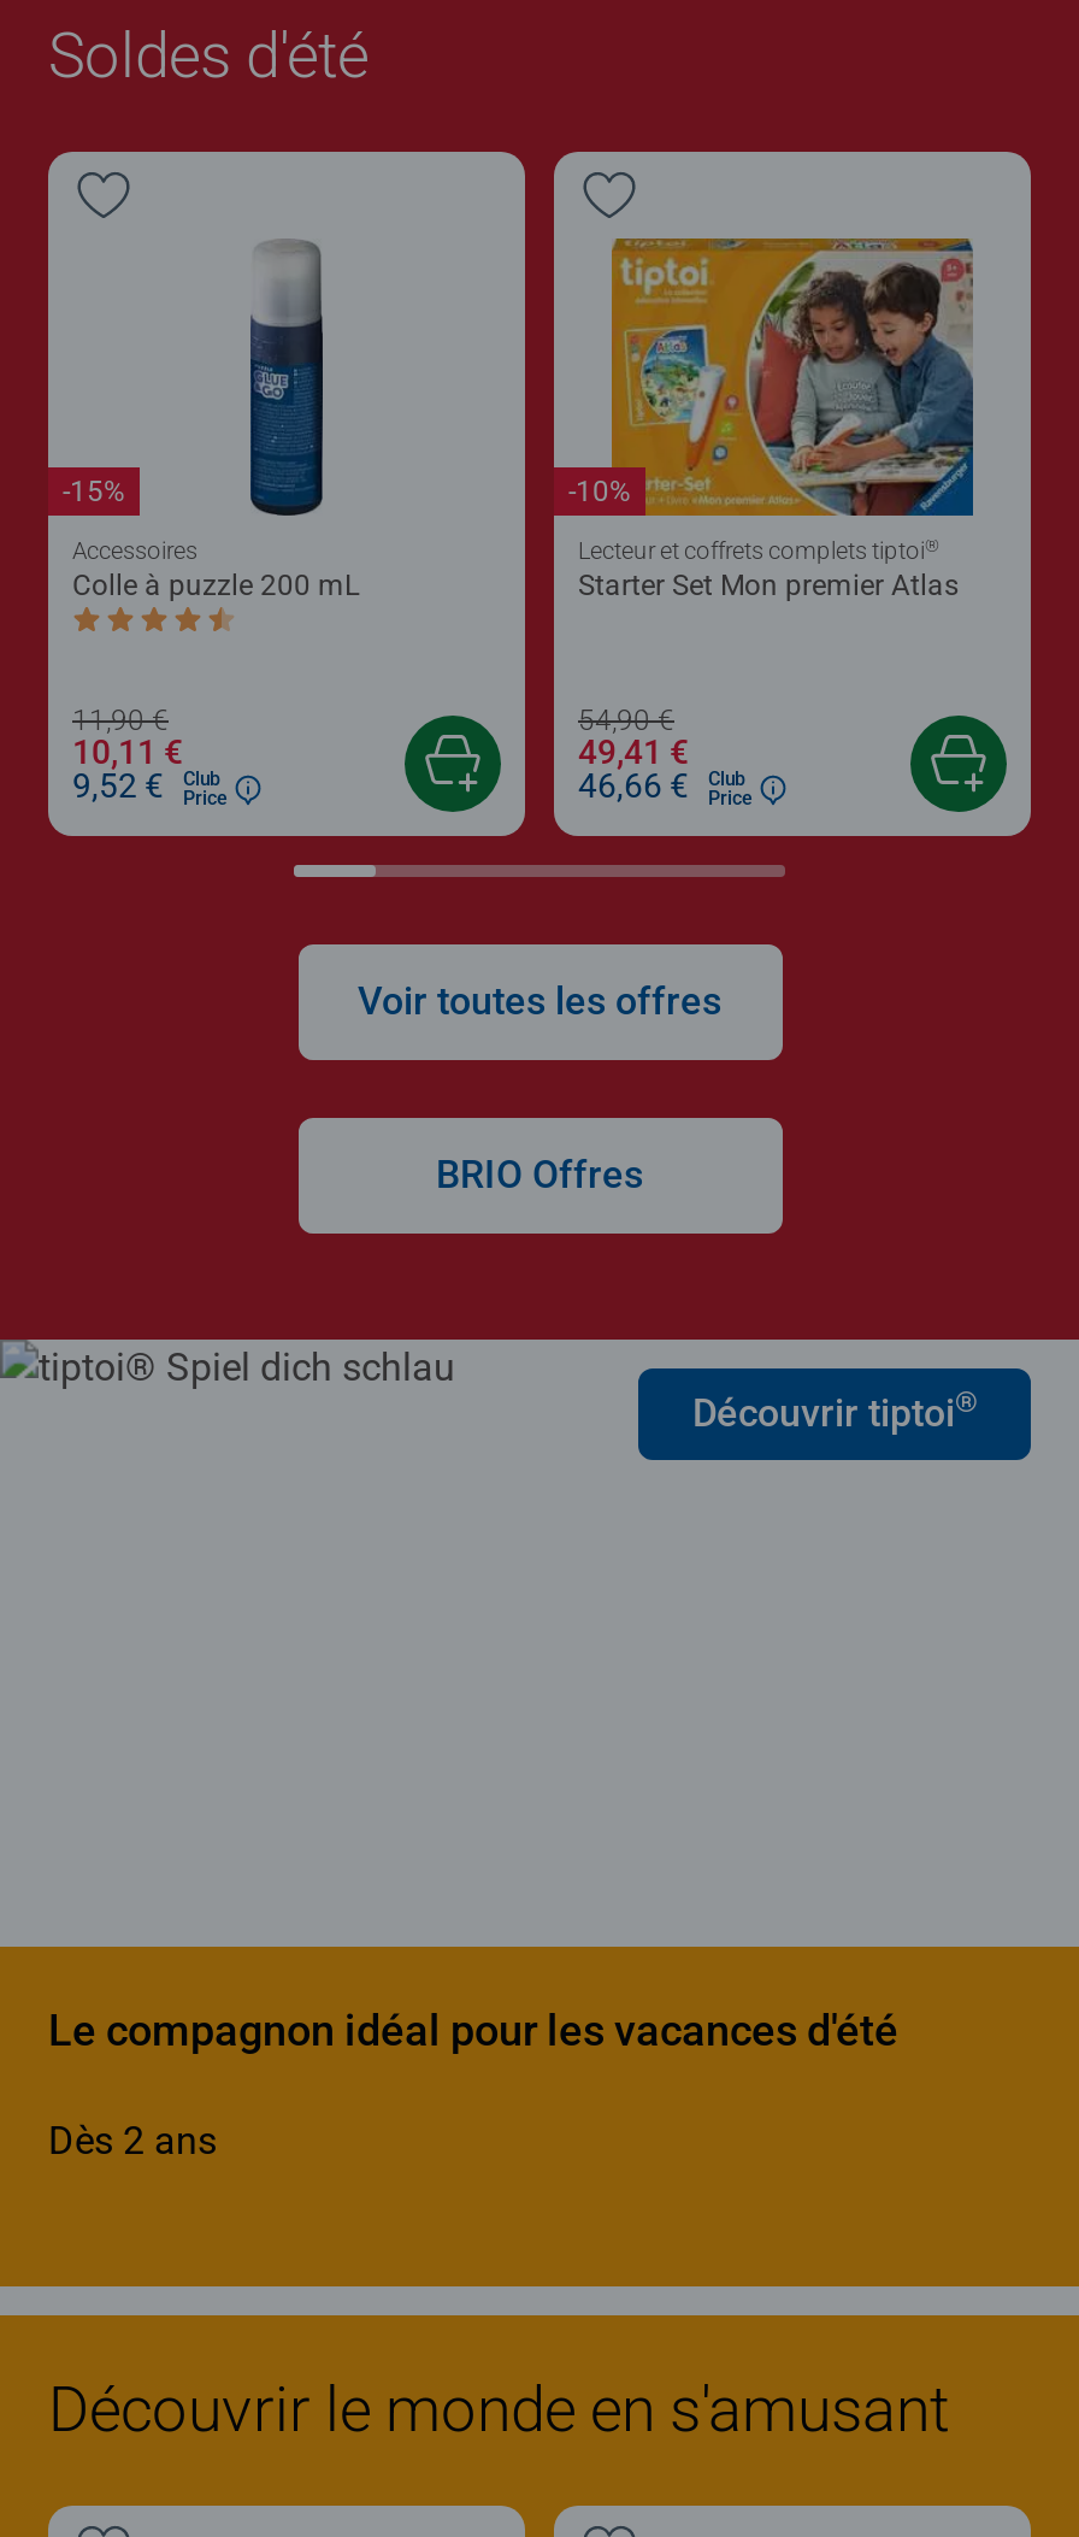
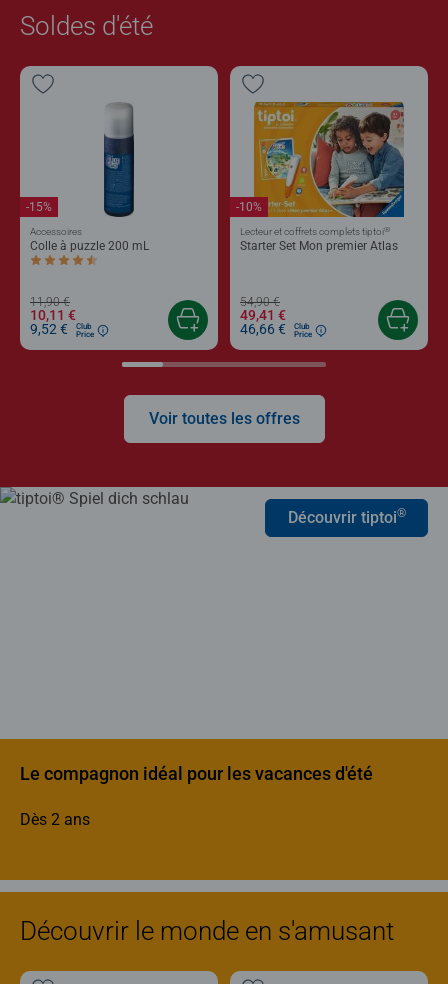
- BRIO Offres
